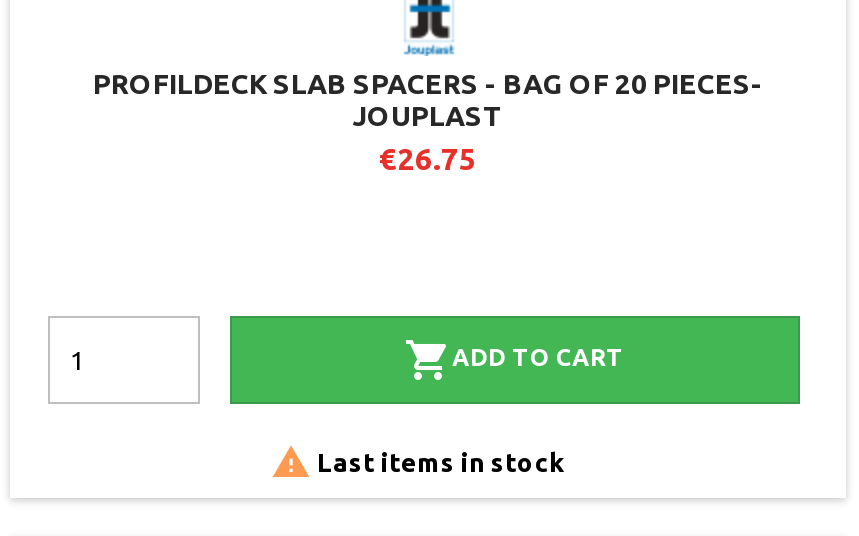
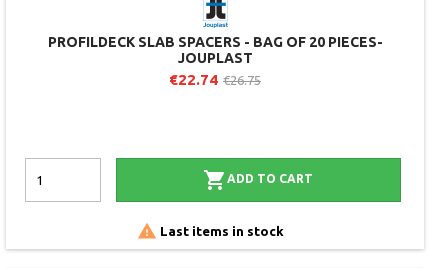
- €26.75
+ €22.74 €26.75
